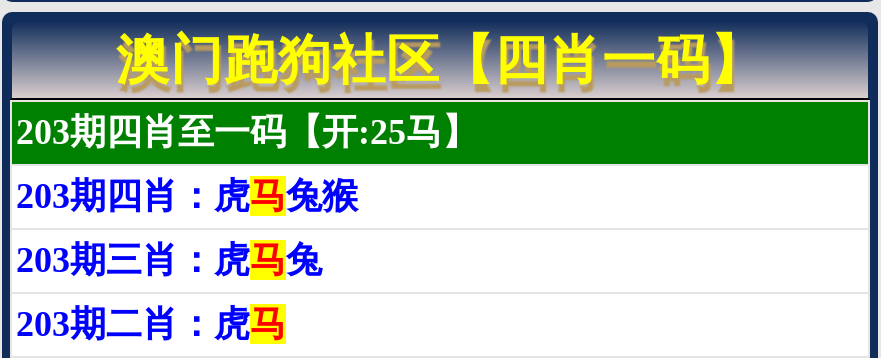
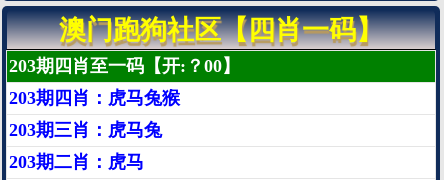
- 203期四肖至一码【开:25马】
+ 203期四肖至一码【开:？00】
